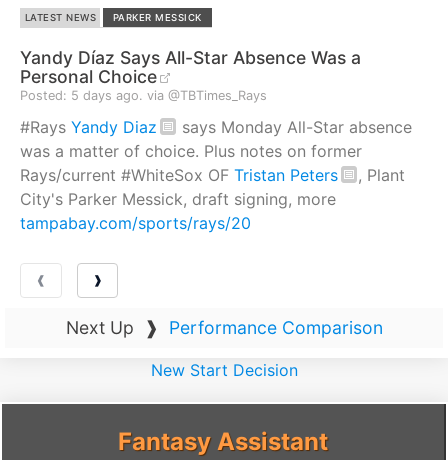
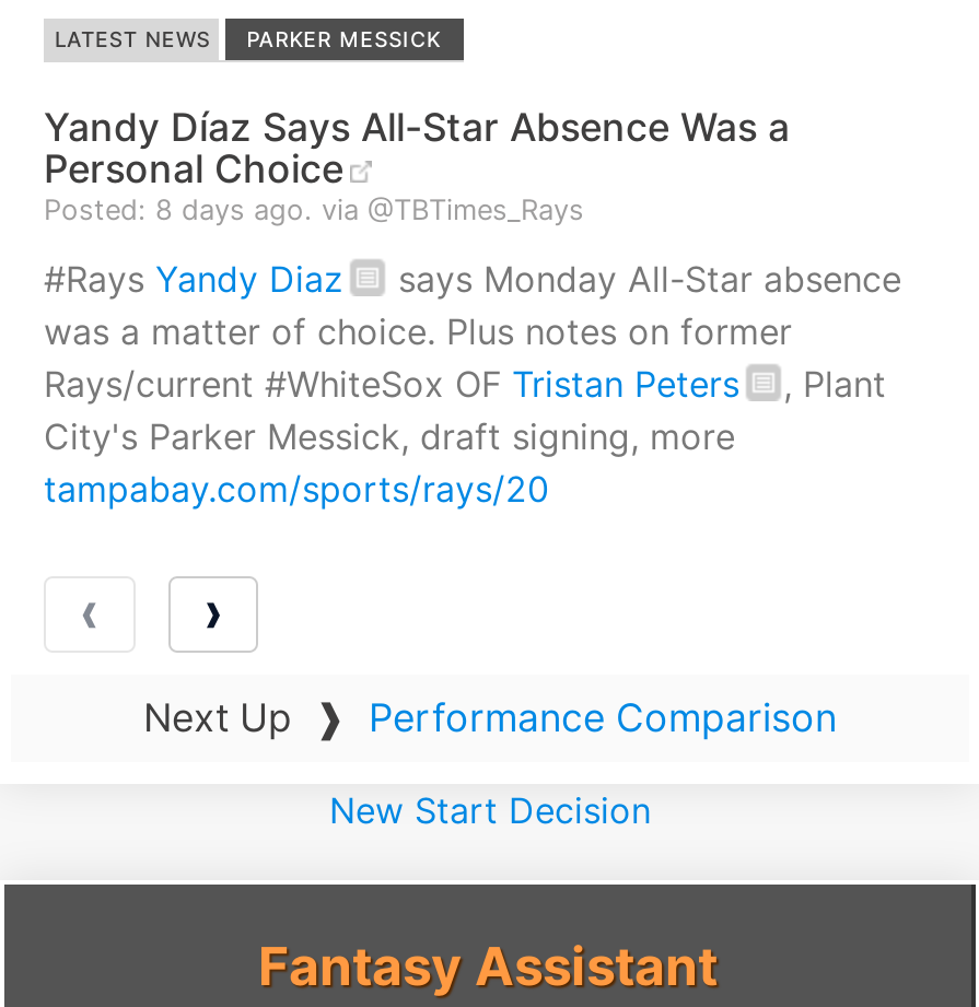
- Posted: 5 days ago. via @TBTimes_Rays
+ Posted: 8 days ago. via @TBTimes_Rays
